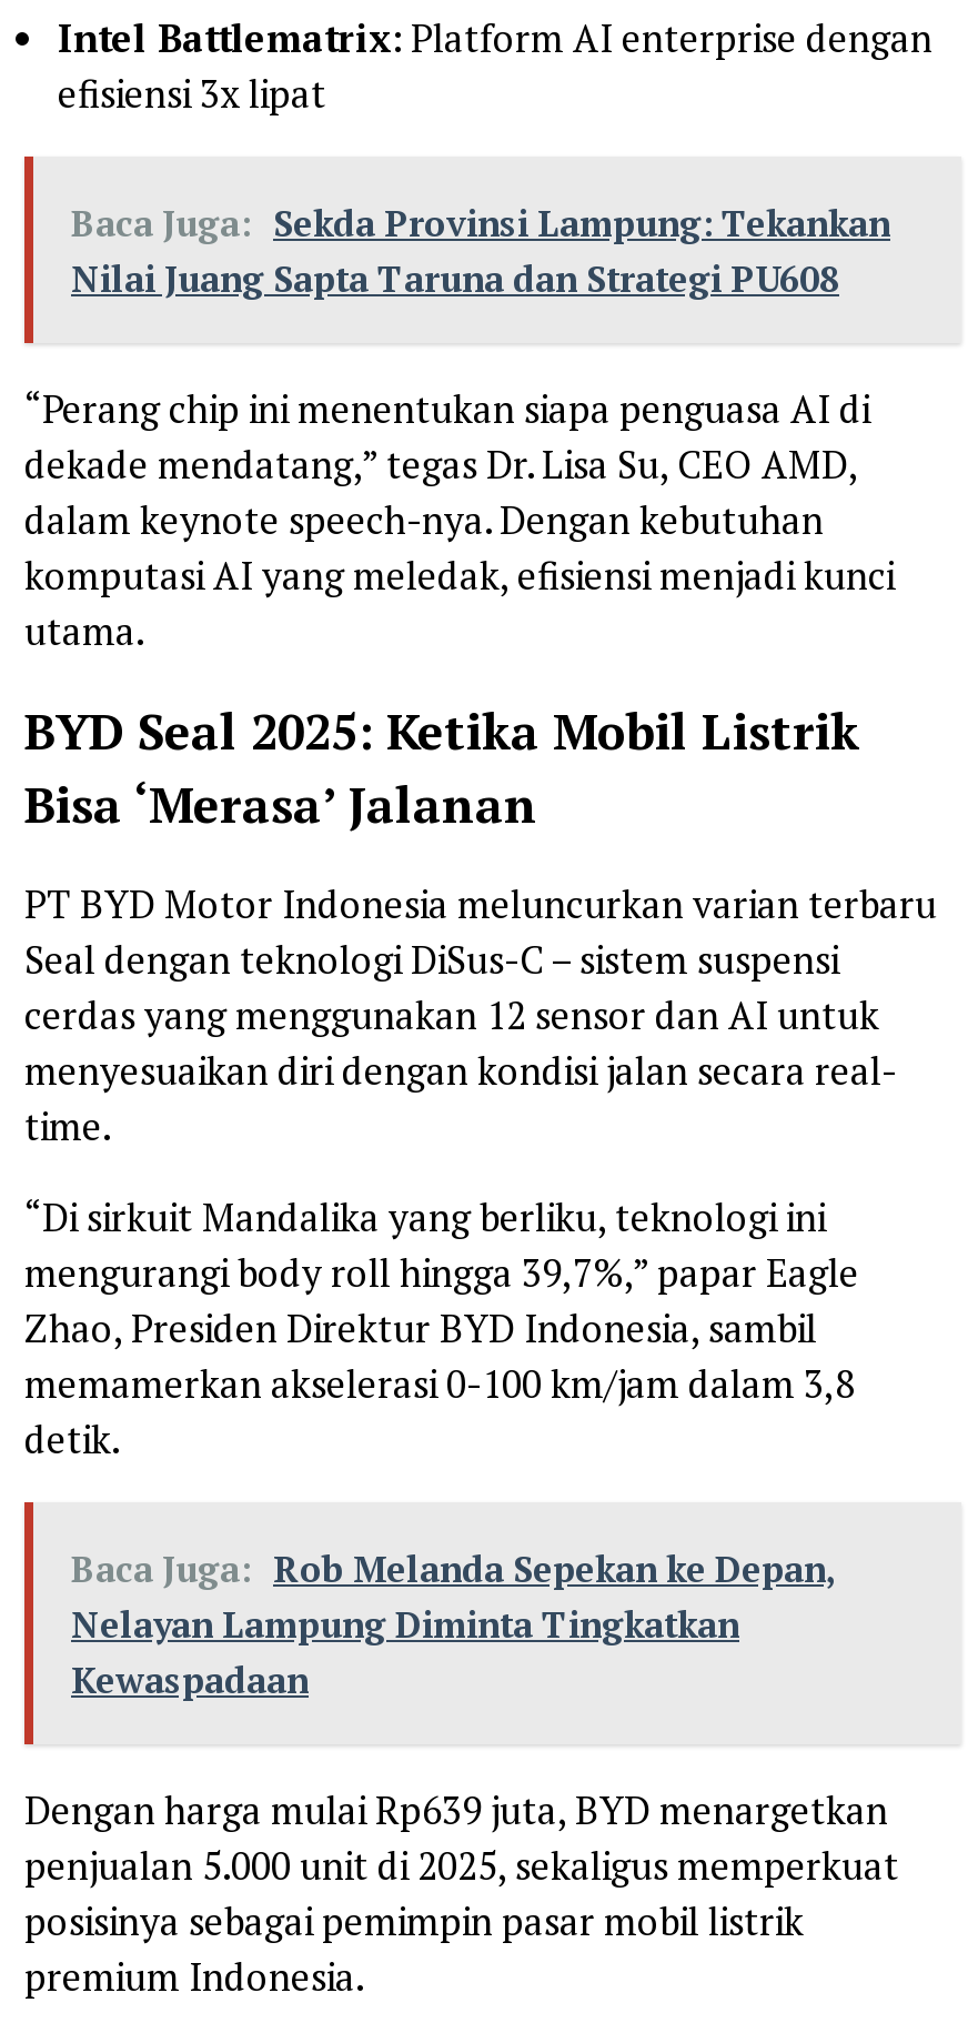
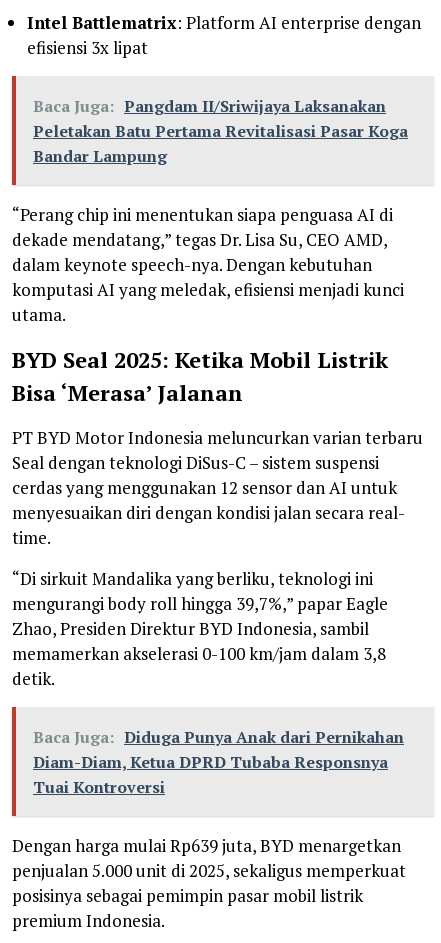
- Baca Juga: Sekda Provinsi Lampung: Tekankan
- Nilai Juang Sapta Taruna dan Strategi PU608
+ Baca Juga: Pangdam II/Sriwijaya Laksanakan
+ Peletakan Batu Pertama Revitalisasi Pasar Koga
+ Bandar Lampung

- Baca Juga: Rob Melanda Sepekan ke Depan,
- Nelayan Lampung Diminta Tingkatkan
- Kewaspadaan
+ Baca Juga: Diduga Punya Anak dari Pernikahan
+ Diam-Diam, Ketua DPRD Tubaba Responsnya
+ Tuai Kontroversi
